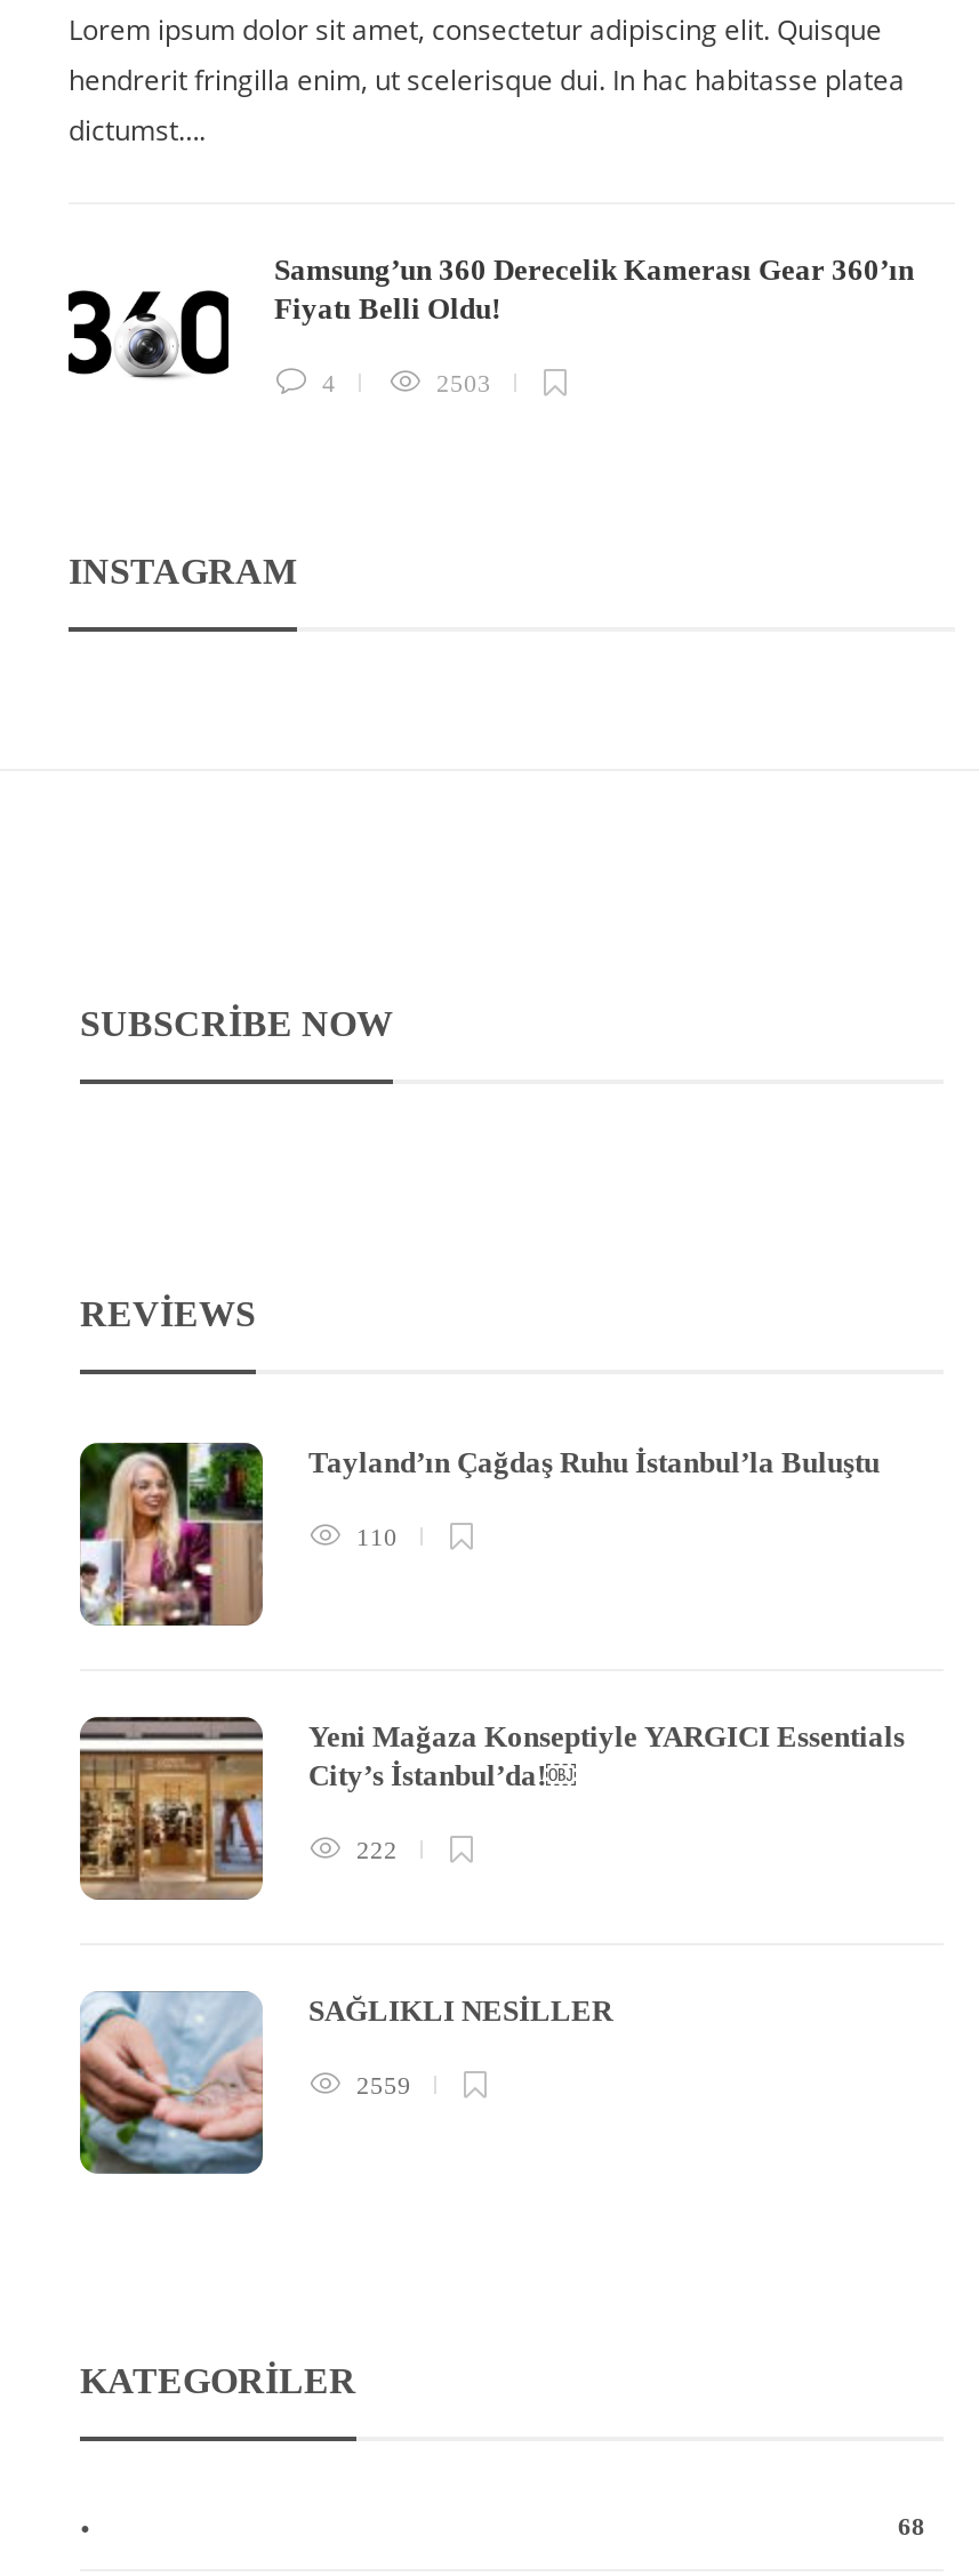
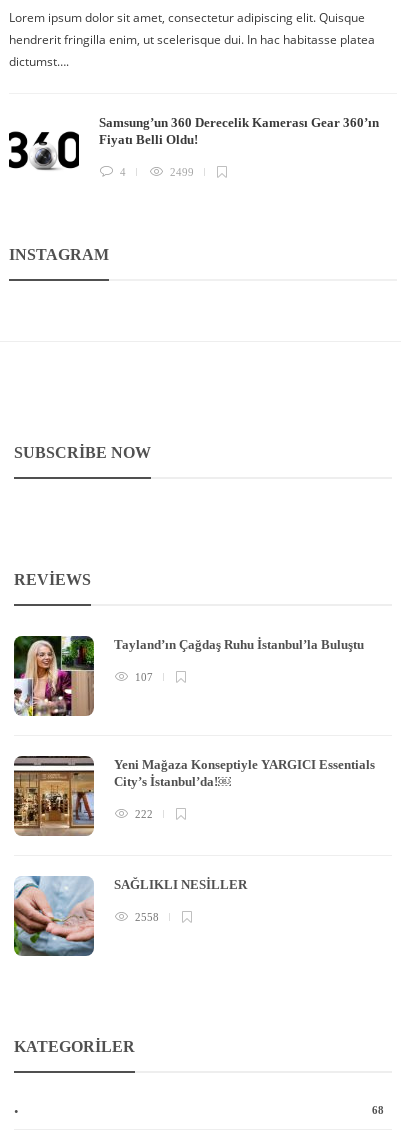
- 2503
+ 2499

- 110
+ 107

- 2559
+ 2558
